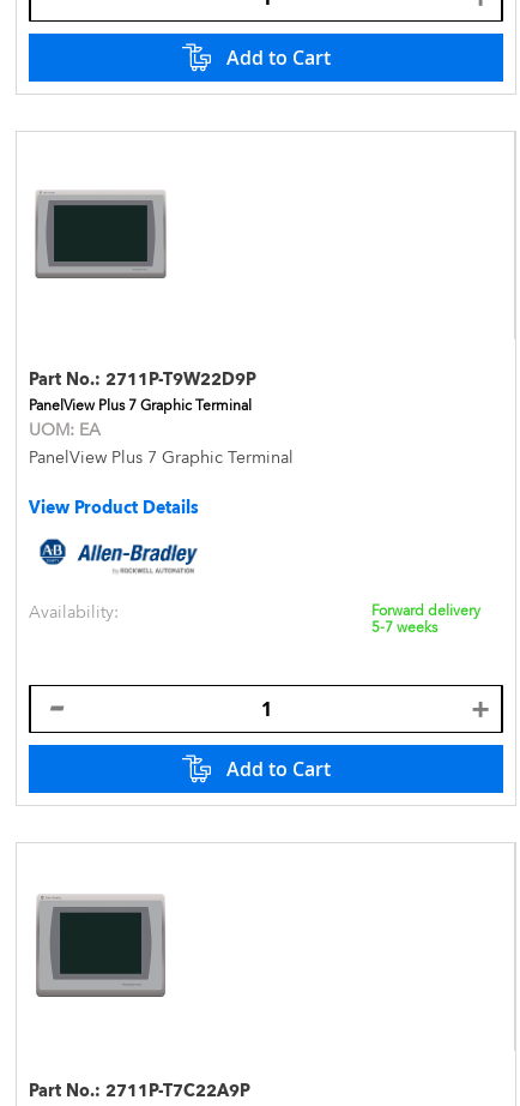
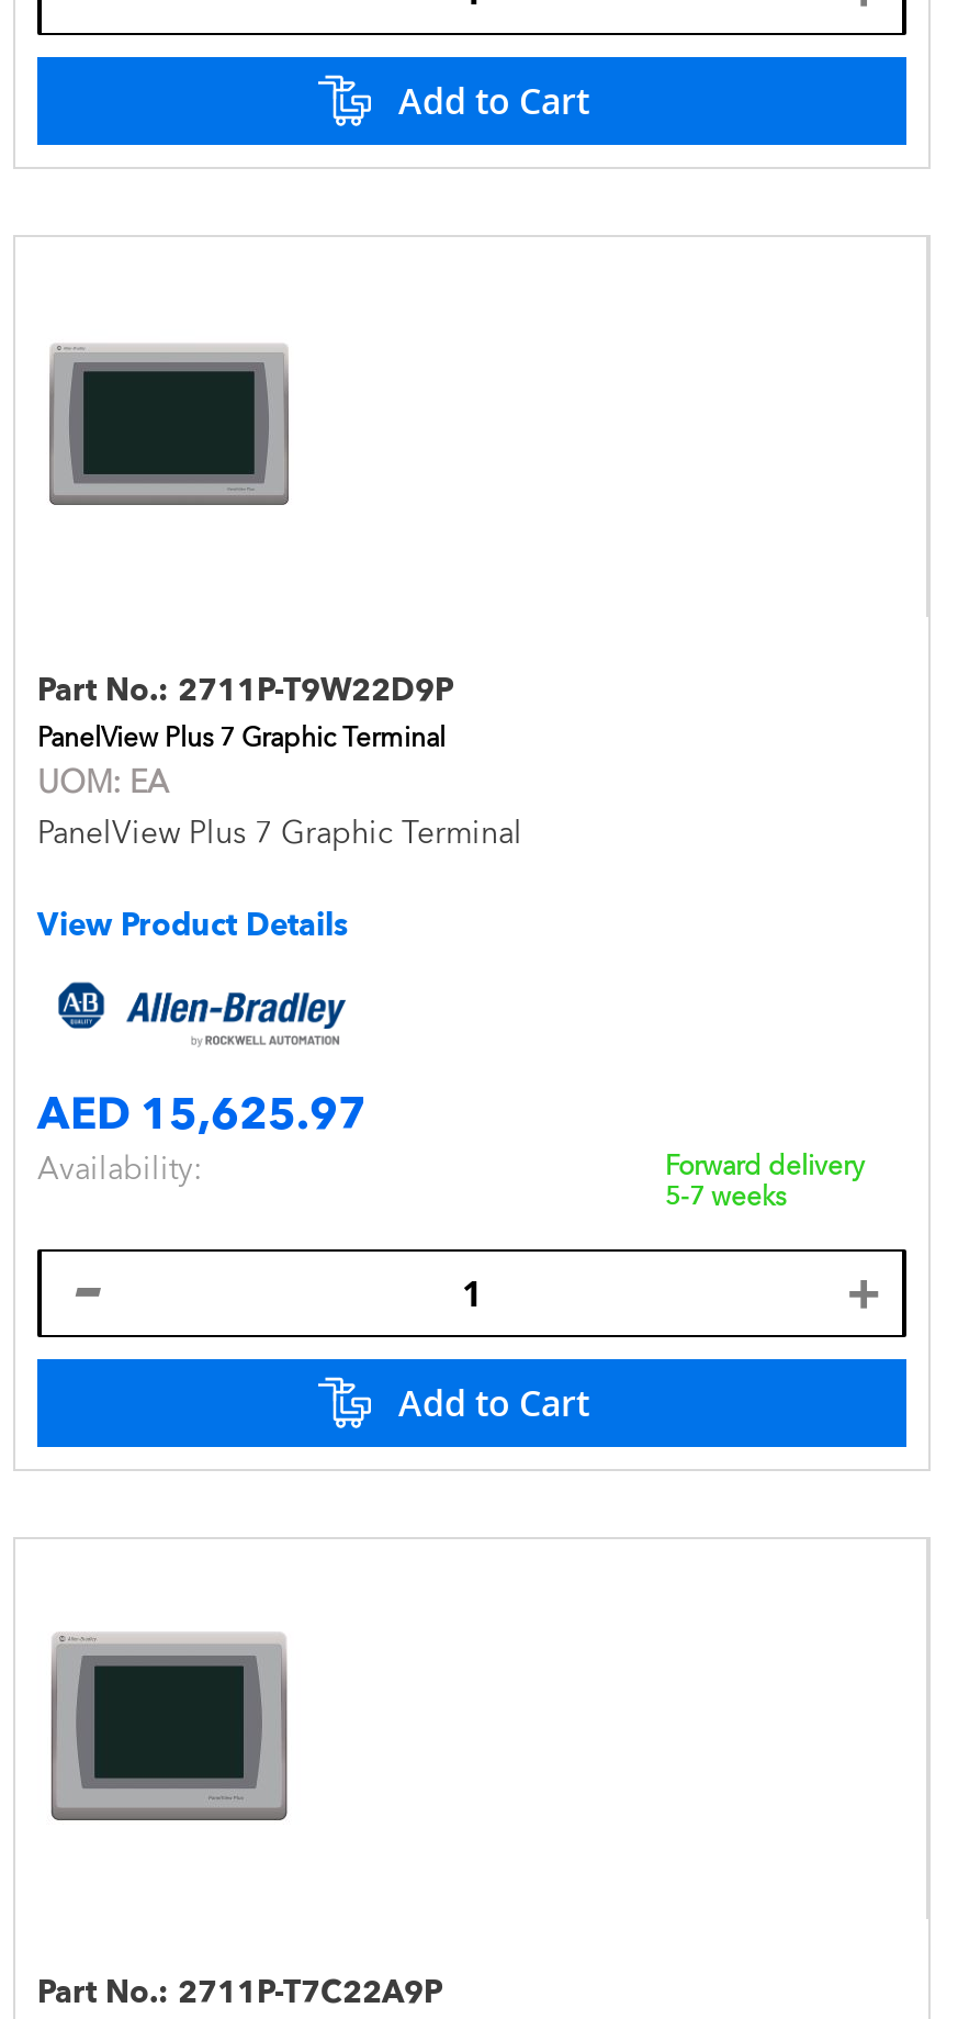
+ AED 15,625.97

moved down: Availability: | Forward delivery | 5-7 weeks
